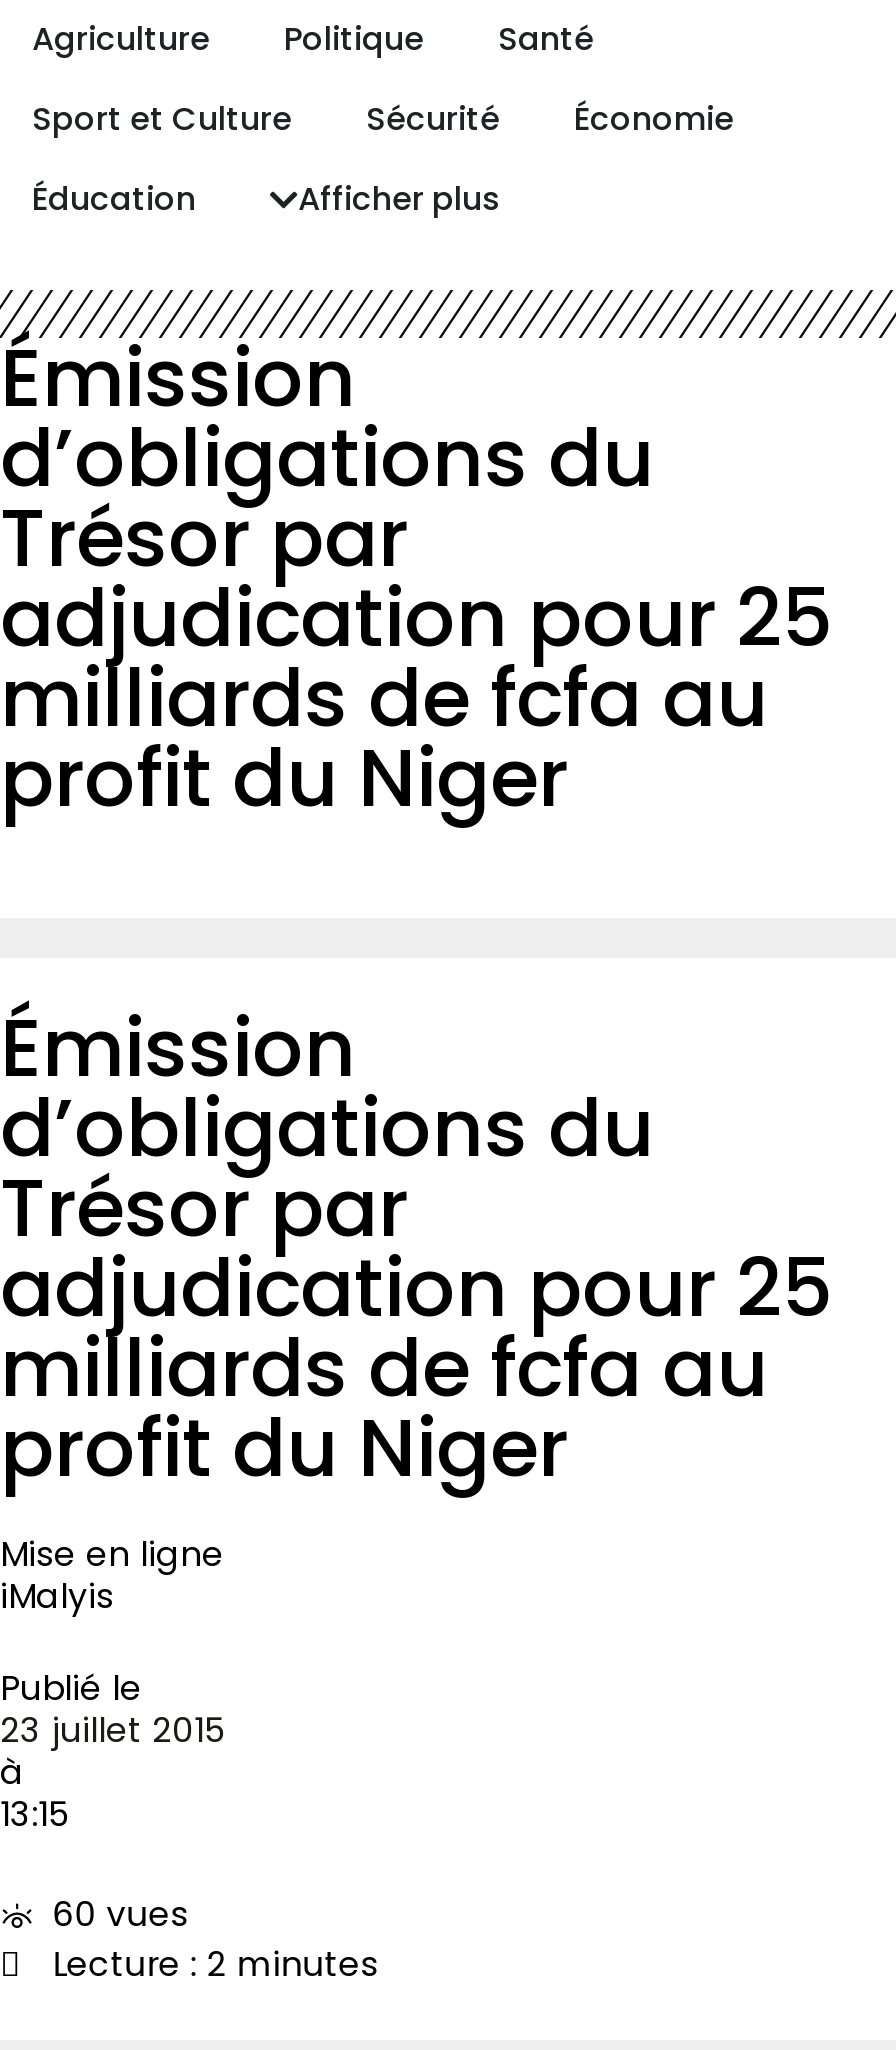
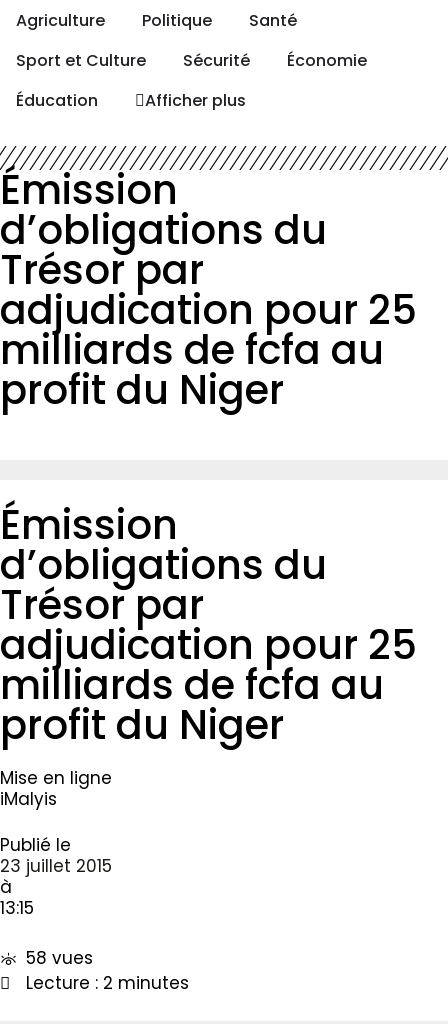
- 60 vues
+ 58 vues
